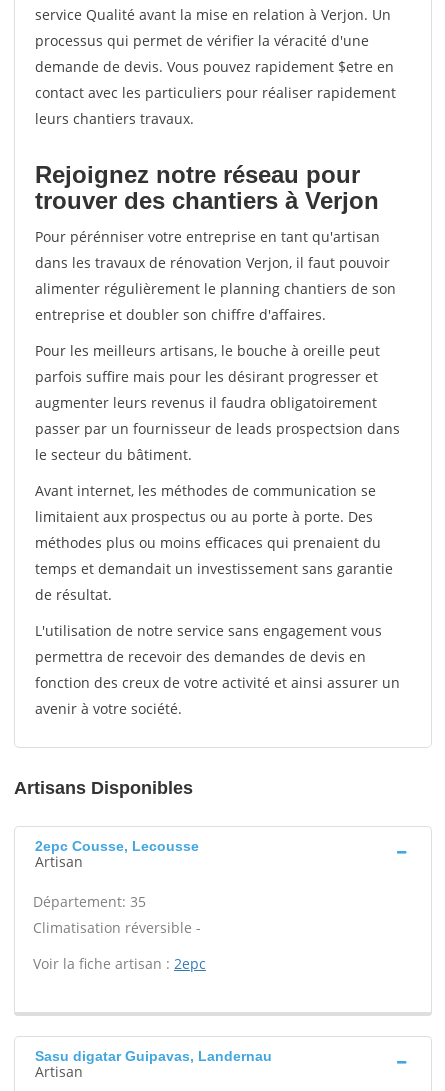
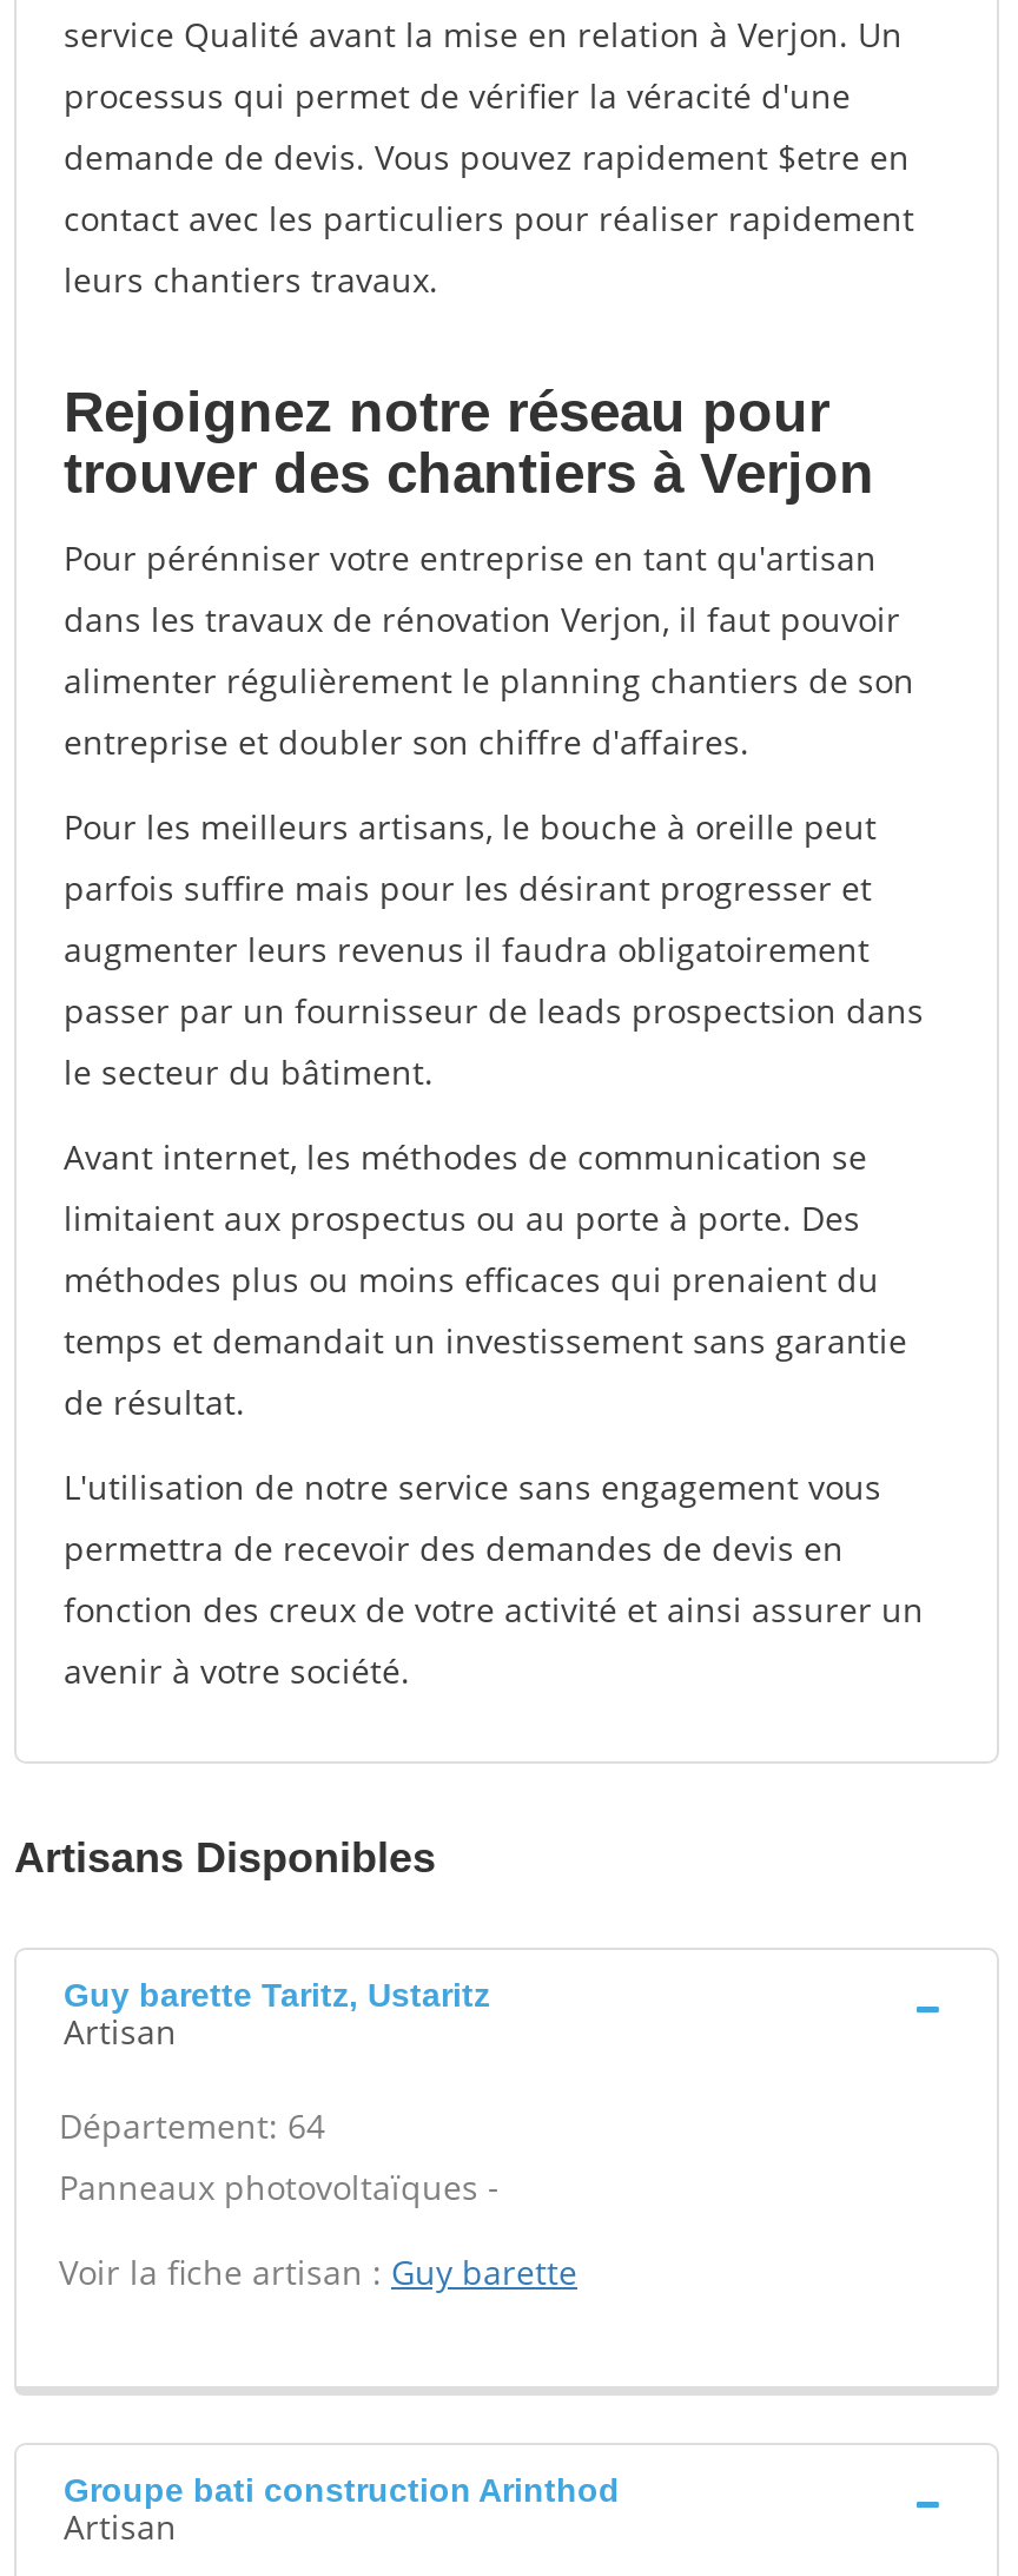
- 2epc Cousse, Lecousse
+ Guy barette Taritz, Ustaritz

- Département: 35
- Climatisation réversible -
+ Département: 64
+ Panneaux photovoltaïques -

- Voir la fiche artisan : 2epc
+ Voir la fiche artisan : Guy barette

- Sasu digatar Guipavas, Landernau
+ Groupe bati construction Arinthod
